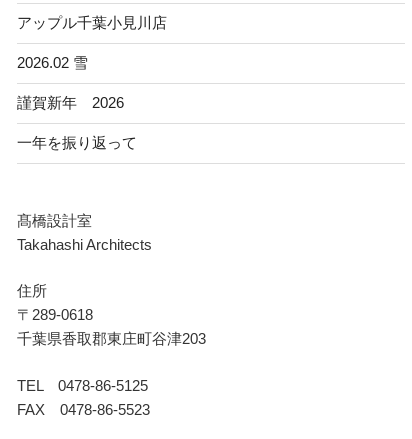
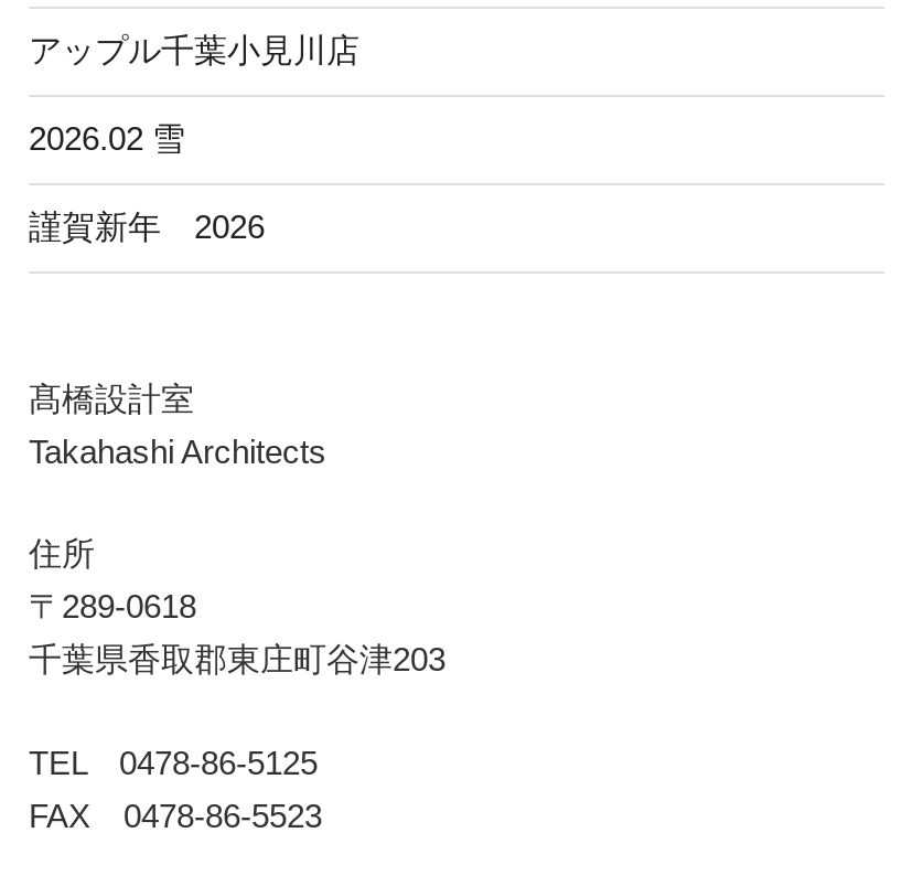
- 一年を振り返って
